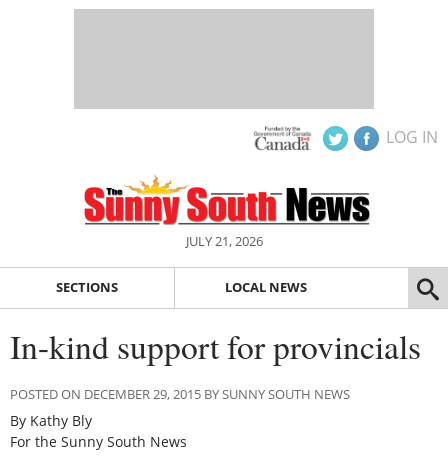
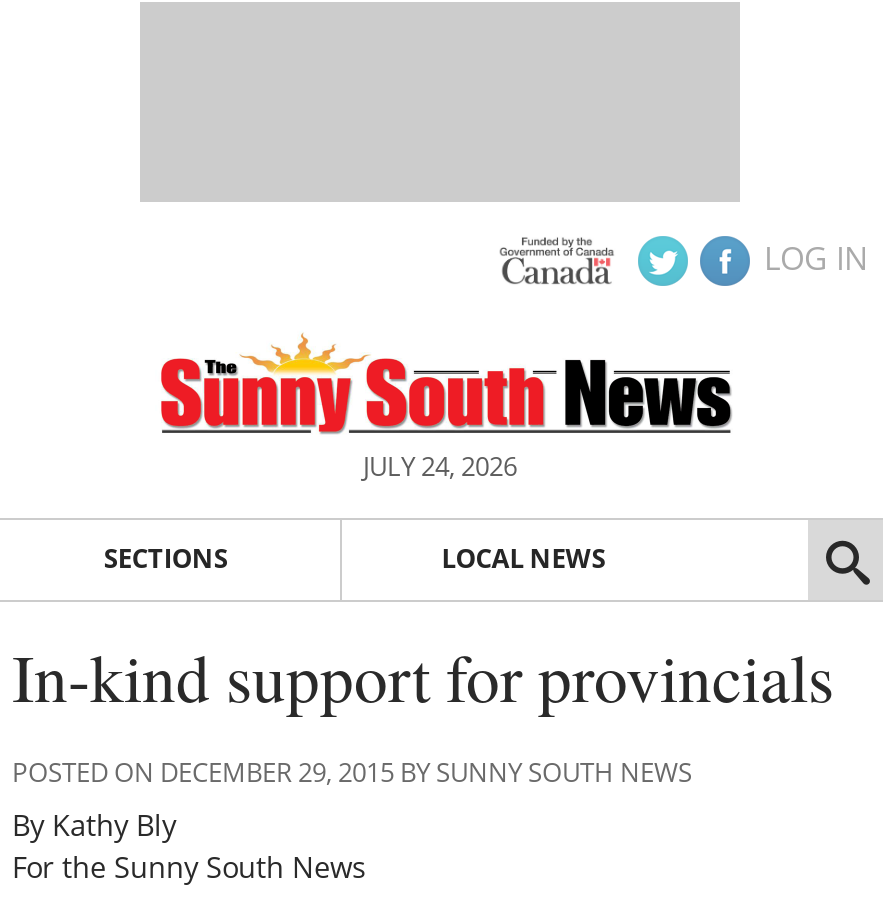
- JULY 21, 2026
+ JULY 24, 2026
